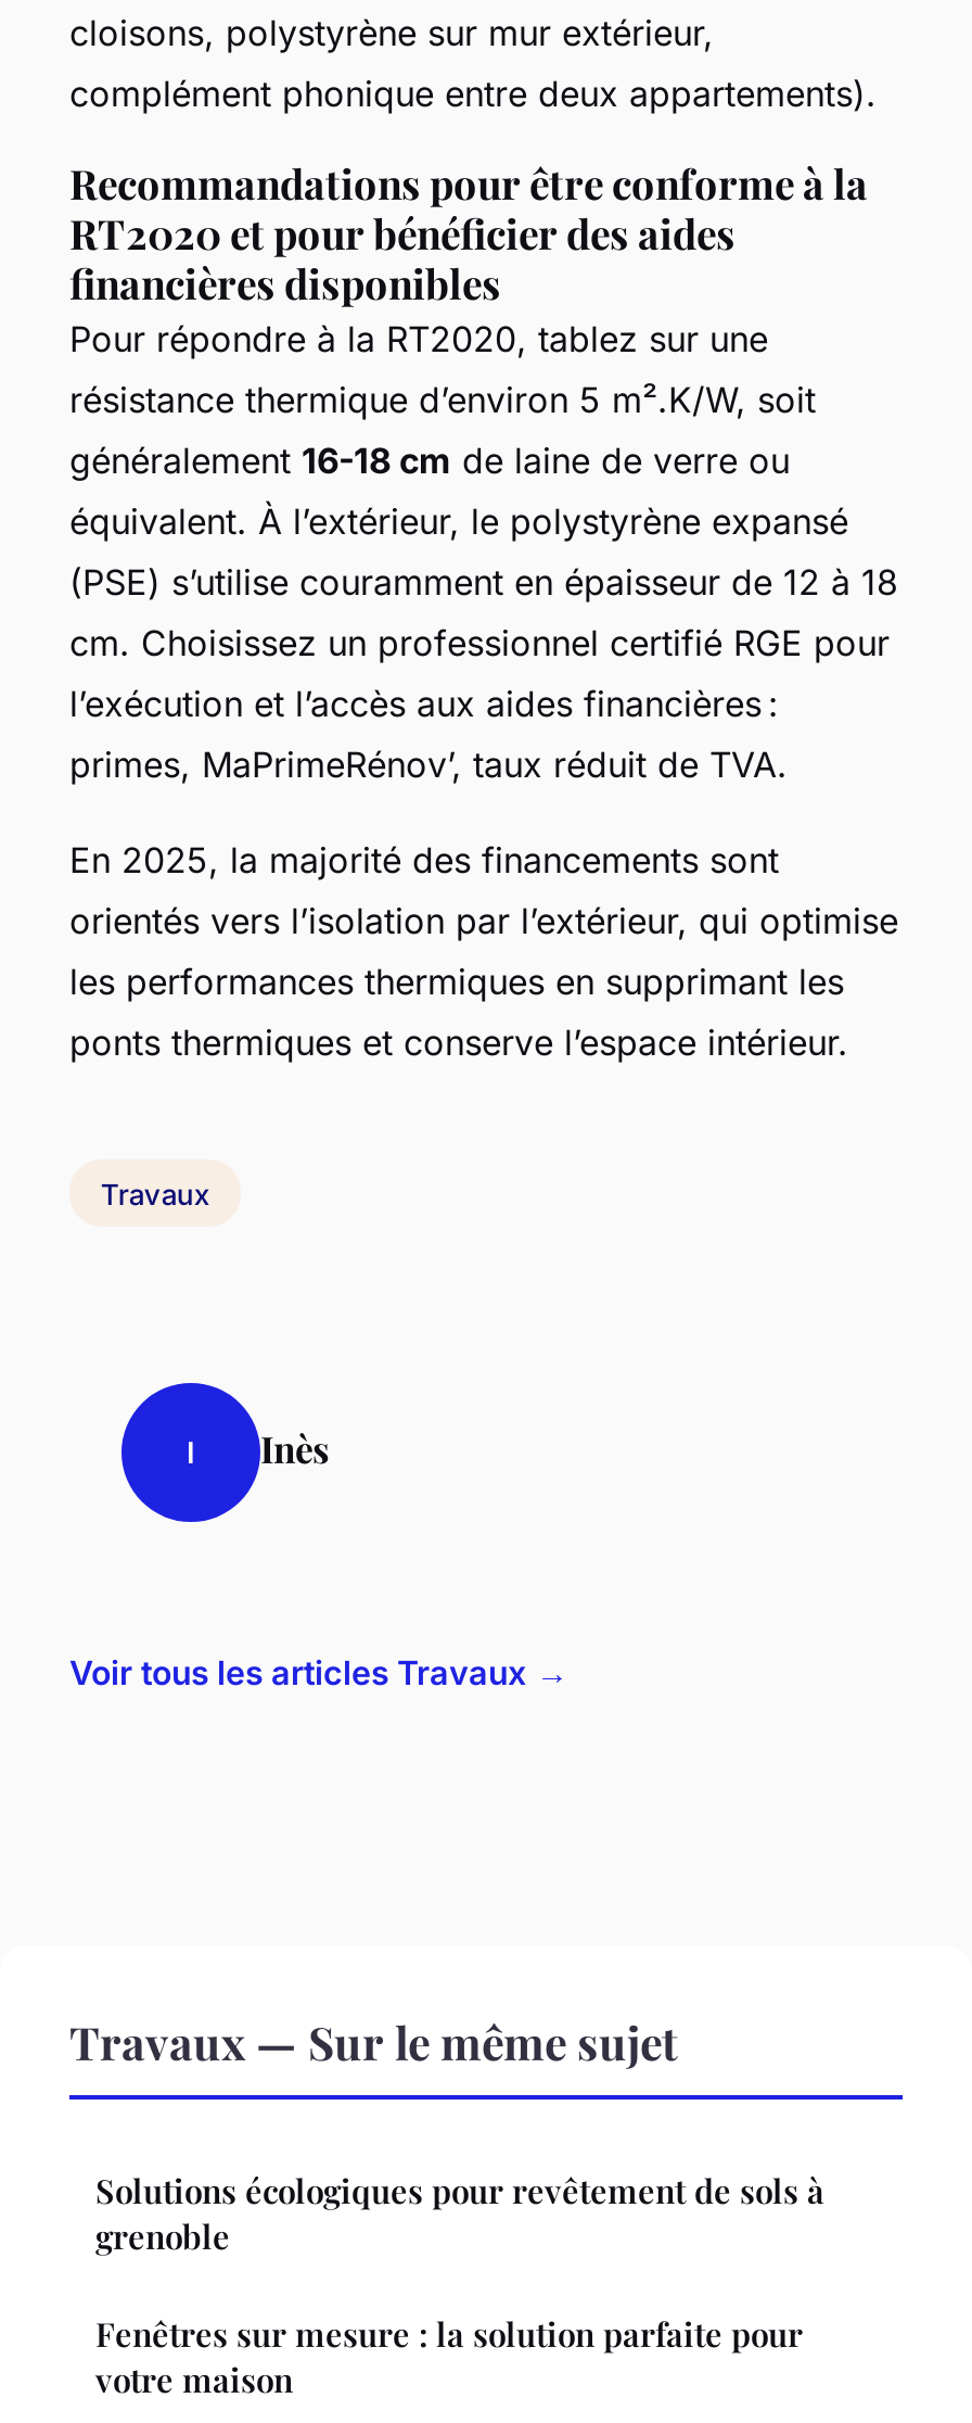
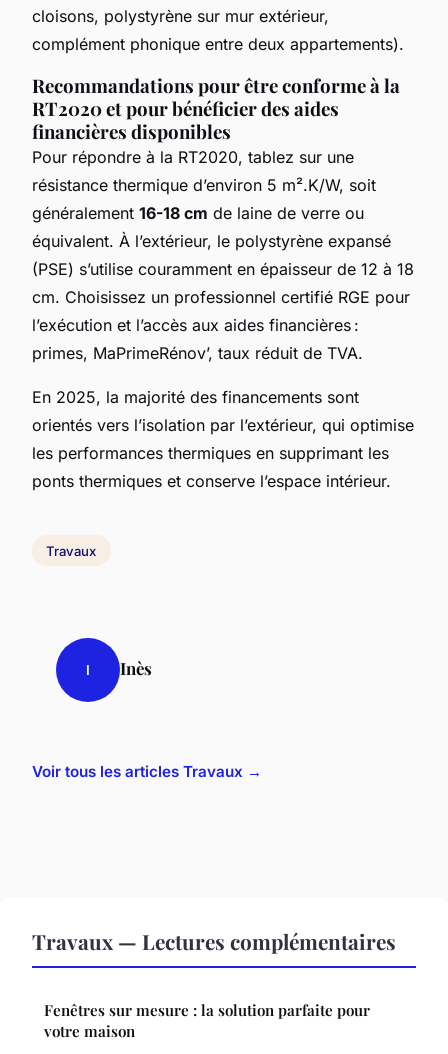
- Travaux — Sur le même sujet
- Solutions écologiques pour revêtement de sols à
- grenoble
+ Travaux — Lectures complémentaires
